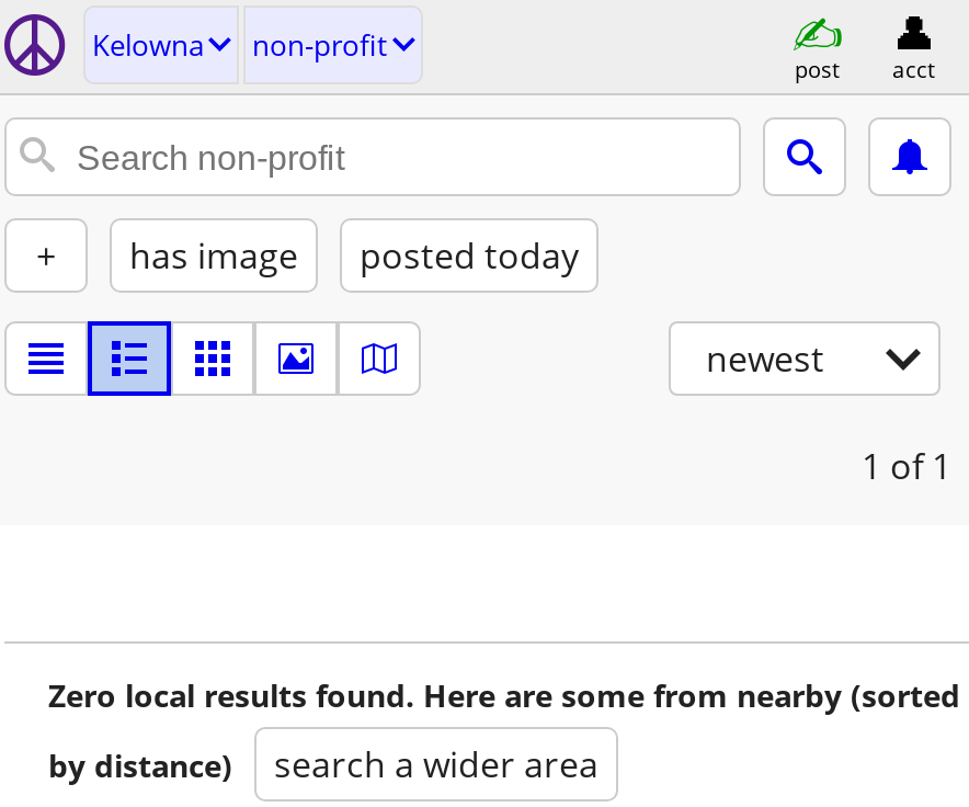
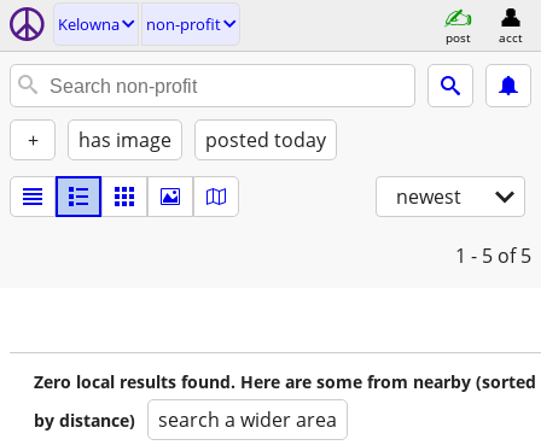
- 1 of 1
+ 1 - 5 of 5
